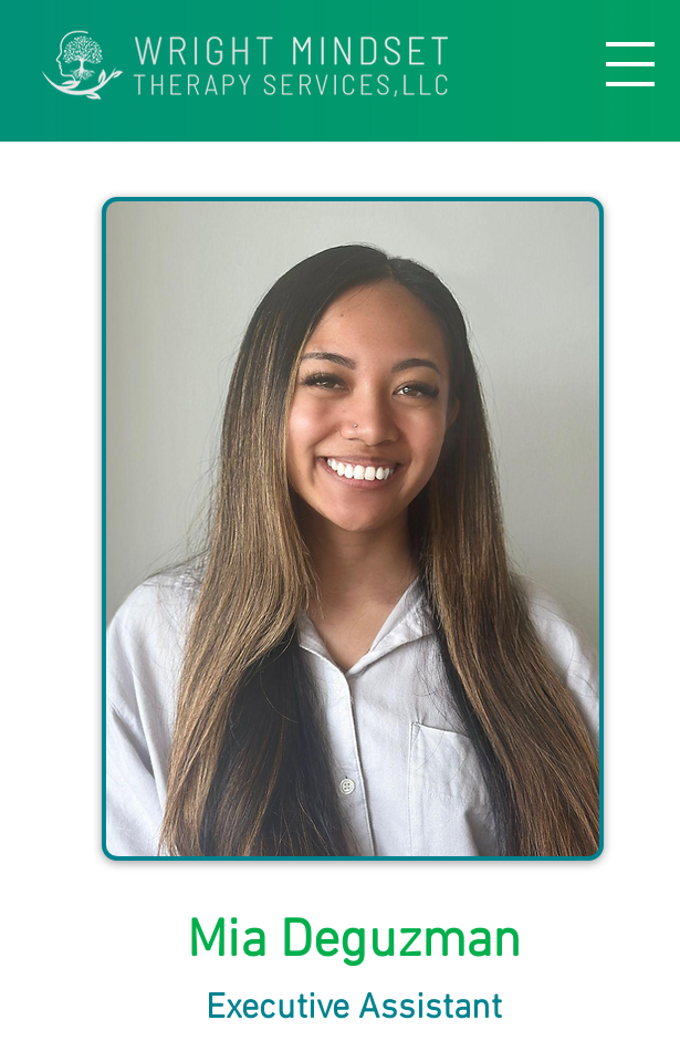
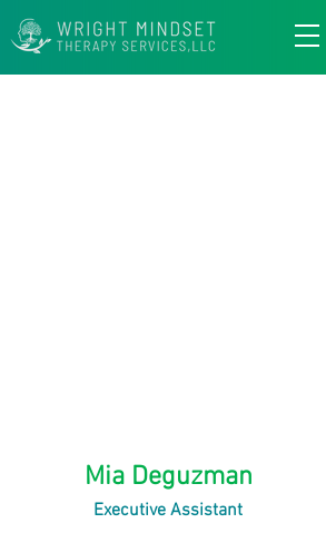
- [image]
